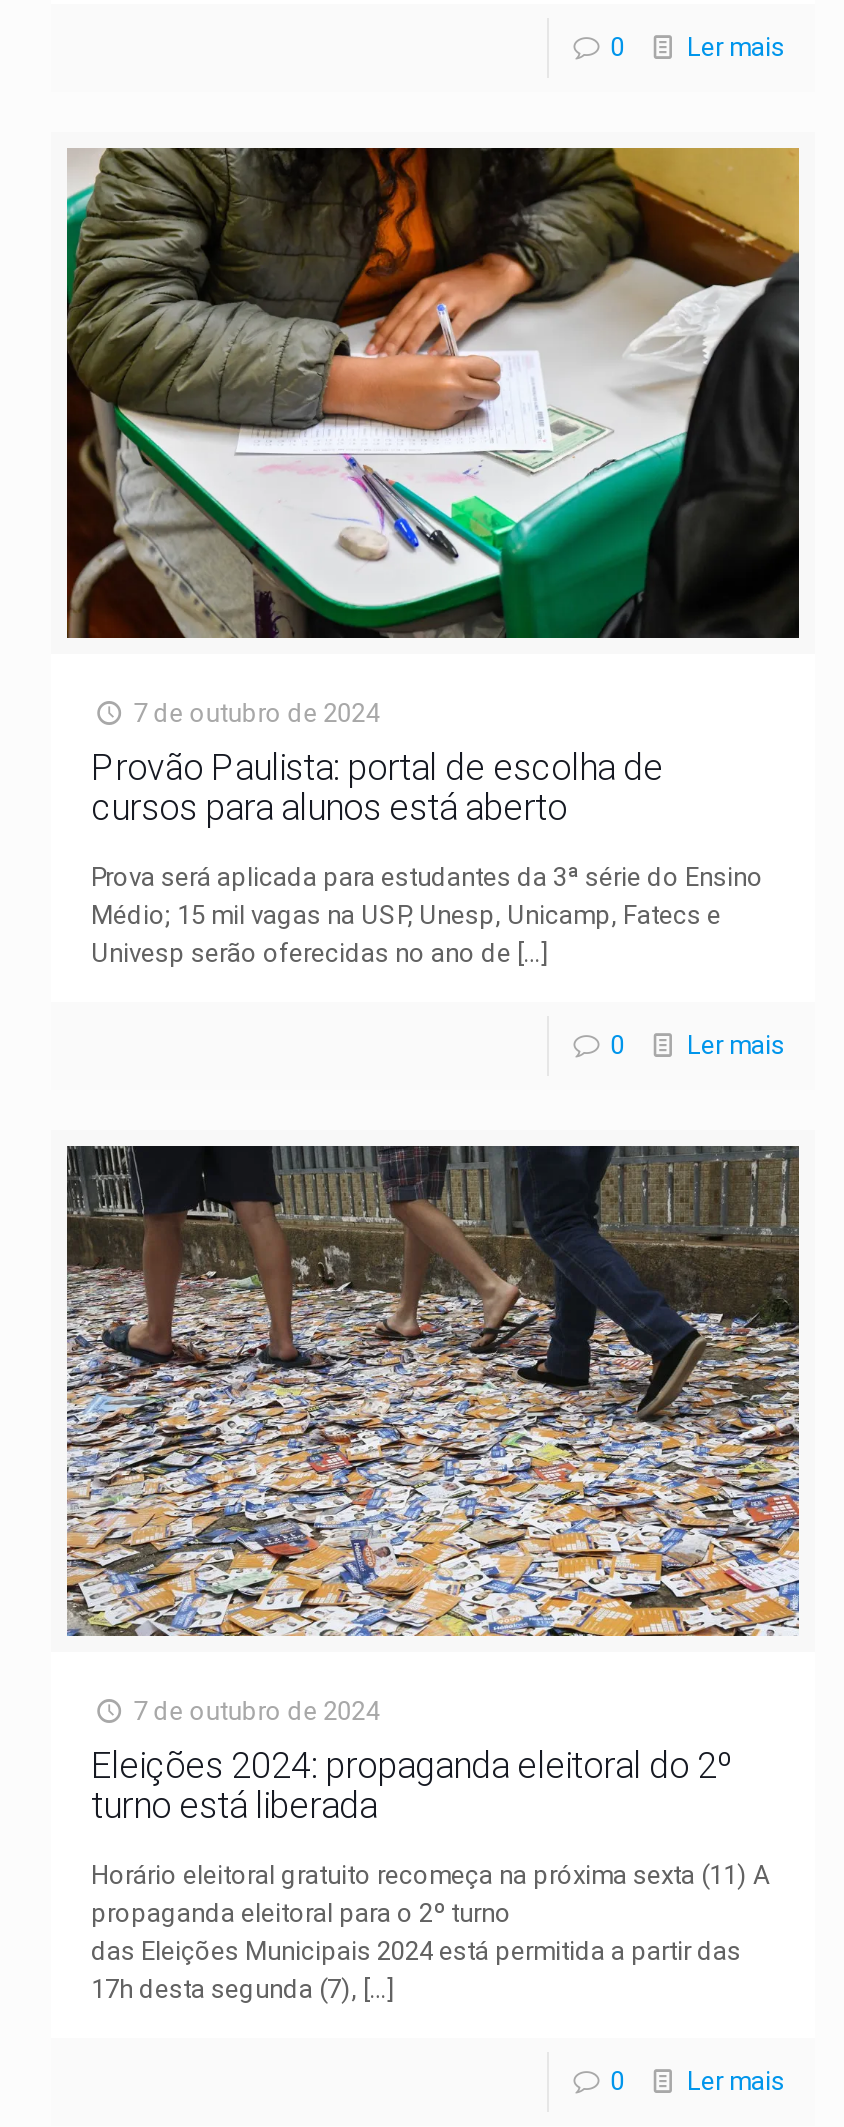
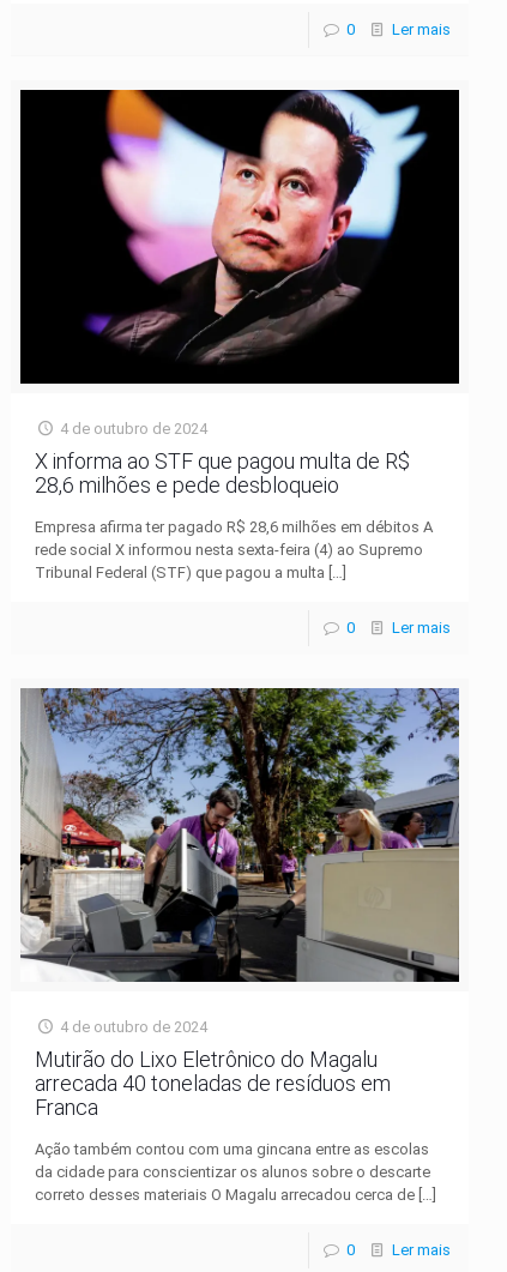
- [image]
- 7 de outubro de 2024
- Provão Paulista: portal de escolha de
- cursos para alunos está aberto
+ [image]
+ 4 de outubro de 2024
+ X informa ao STF que pagou multa de R$
+ 28,6 milhões e pede desbloqueio

- Prova será aplicada para estudantes da 3ª série do Ensino
- Médio; 15 mil vagas na USP, Unesp, Unicamp, Fatecs e
- Univesp serão oferecidas no ano de […]
+ Empresa afirma ter pagado R$ 28,6 milhões em débitos A
+ rede social X informou nesta sexta-feira (4) ao Supremo
+ Tribunal Federal (STF) que pagou a multa […]

- [image]
- 7 de outubro de 2024
- Eleições 2024: propaganda eleitoral do 2º
- turno está liberada
+ [image]
+ 4 de outubro de 2024
+ Mutirão do Lixo Eletrônico do Magalu
+ arrecada 40 toneladas de resíduos em
+ Franca

- Horário eleitoral gratuito recomeça na próxima sexta (11) A
- propaganda eleitoral para o 2º turno
- das Eleições Municipais 2024 está permitida a partir das
- 17h desta segunda (7), […]
+ Ação também contou com uma gincana entre as escolas
+ da cidade para conscientizar os alunos sobre o descarte
+ correto desses materiais O Magalu arrecadou cerca de […]
